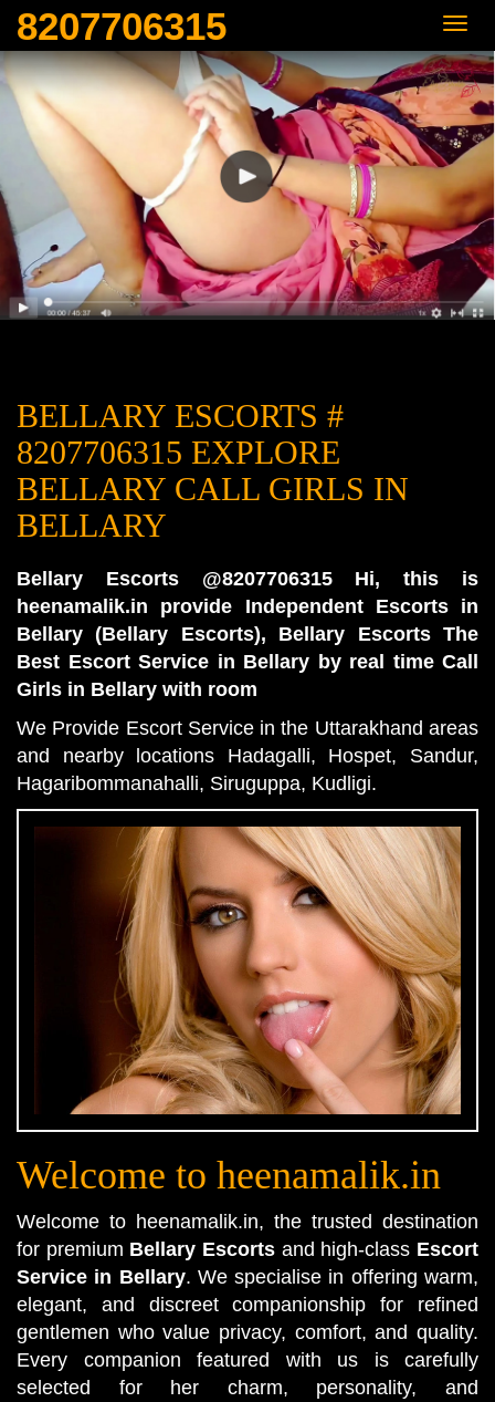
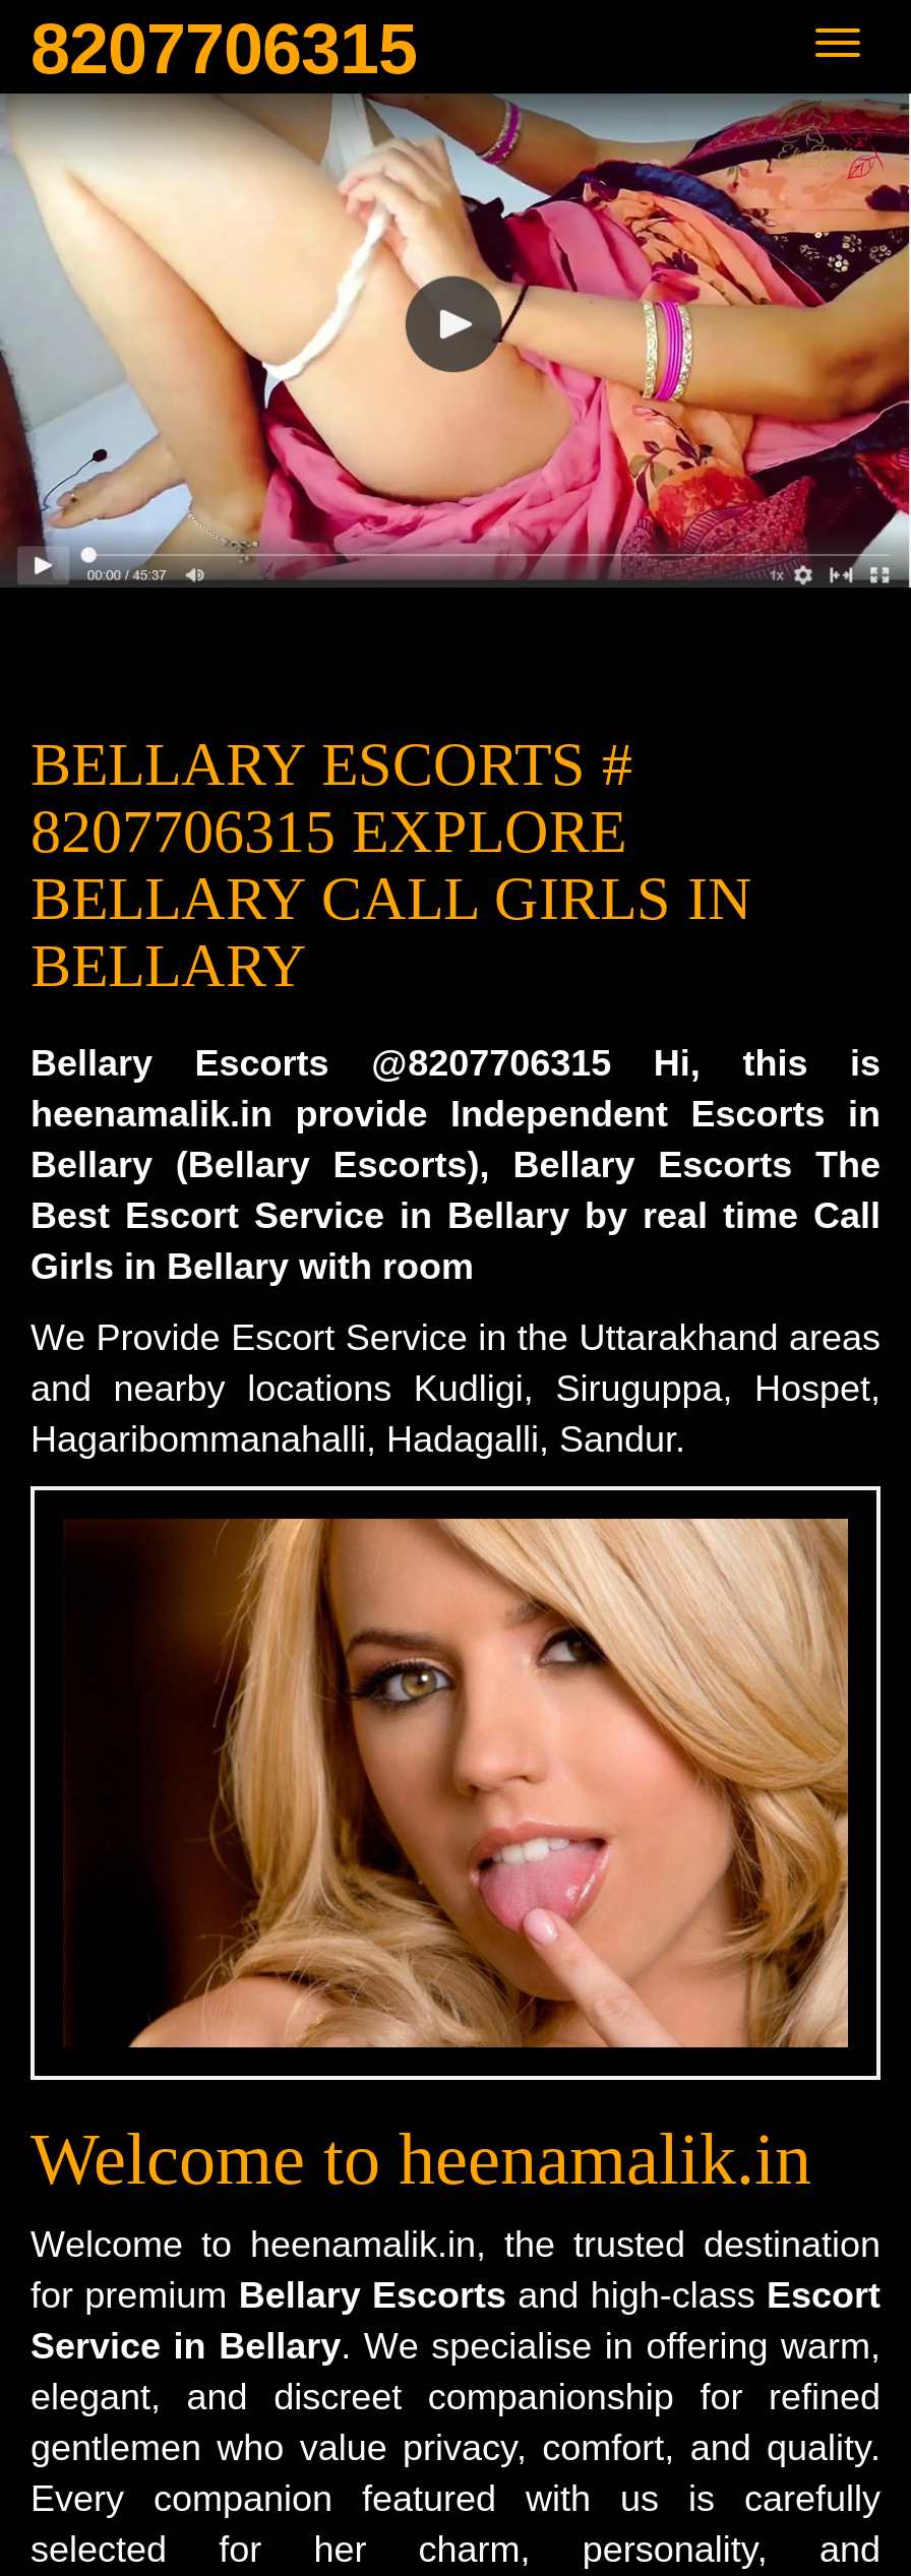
- and nearby locations Hadagalli, Hospet, Sandur,
+ and nearby locations Kudligi, Siruguppa, Hospet,

- Hagaribommanahalli, Siruguppa, Kudligi.
+ Hagaribommanahalli, Hadagalli, Sandur.
